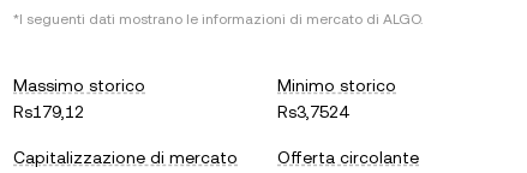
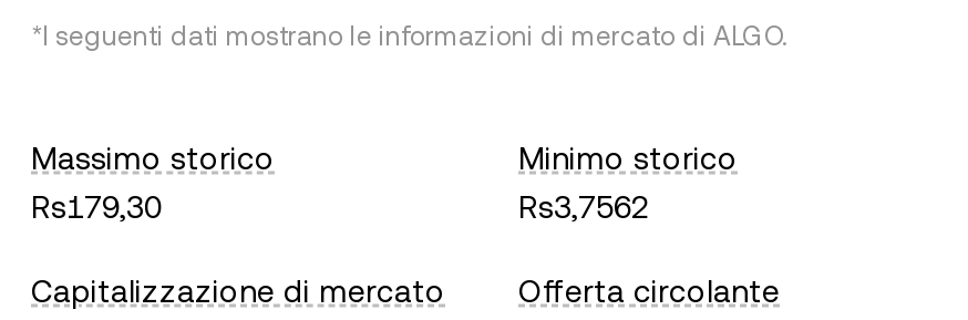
- Rs179,12
+ Rs179,30

- Rs3,7524
+ Rs3,7562
